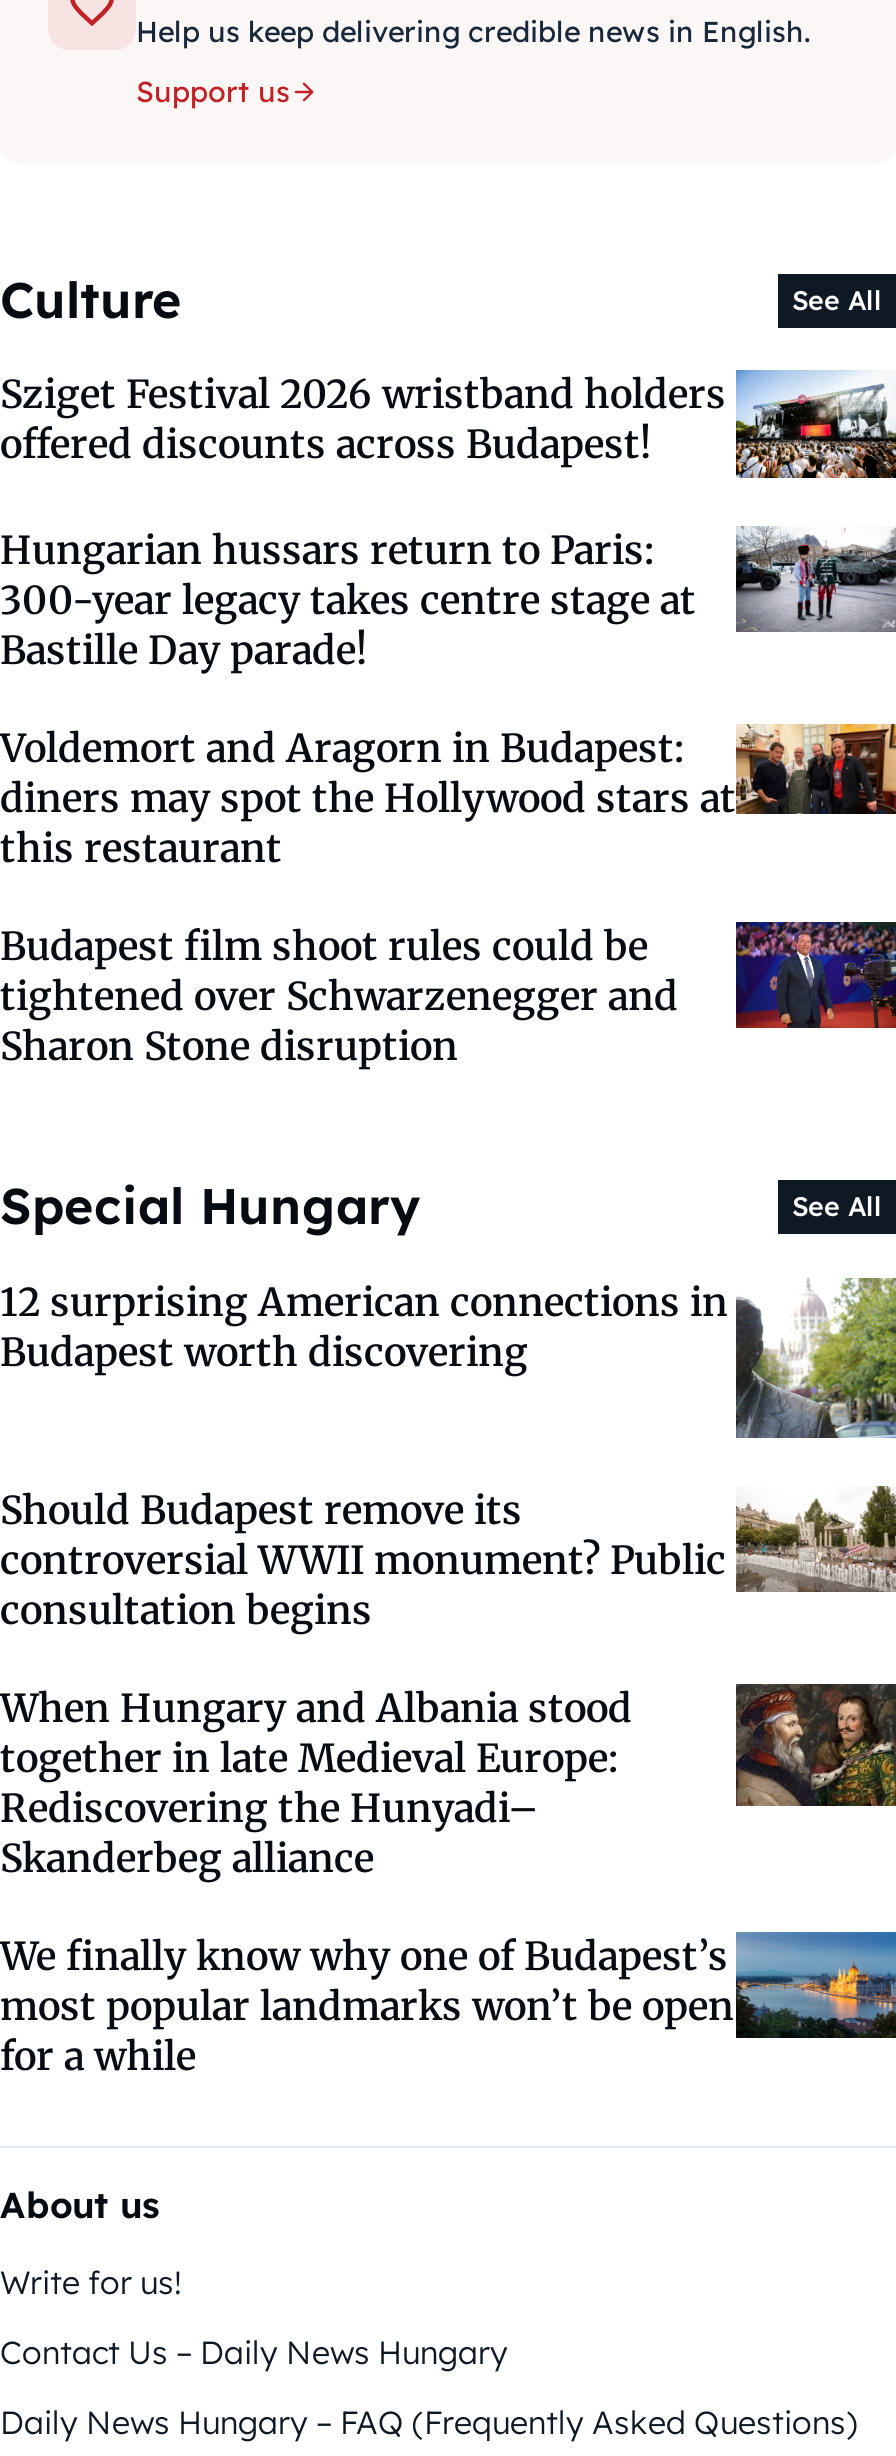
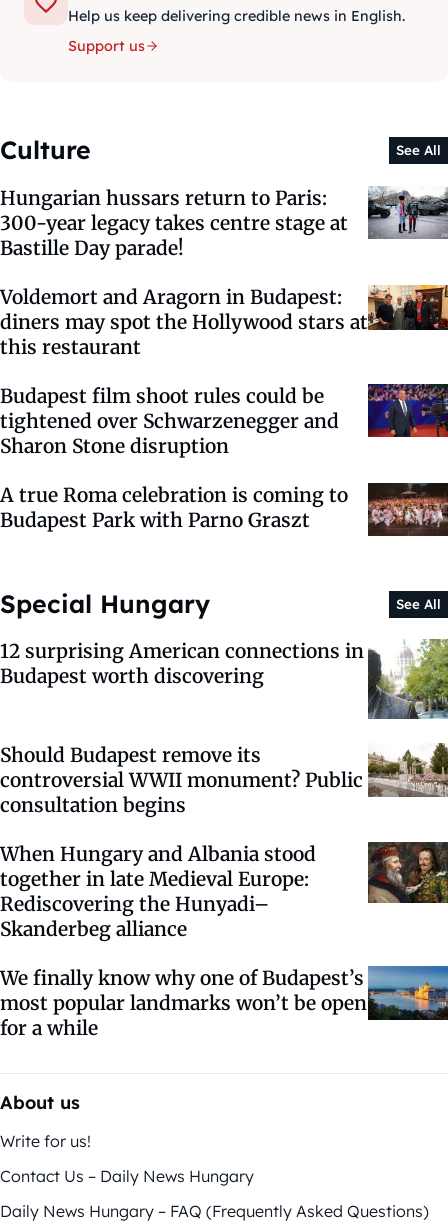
- [image]
- Sziget Festival 2026 wristband holders
- offered discounts across Budapest!

moved up: [image] | Hungarian hussars return to Paris: | 300-year legacy takes centre stage at | ... | tightened over Schwarzenegger and | Sharon Stone disruption

+ [image]
+ A true Roma celebration is coming to
+ Budapest Park with Parno Graszt
